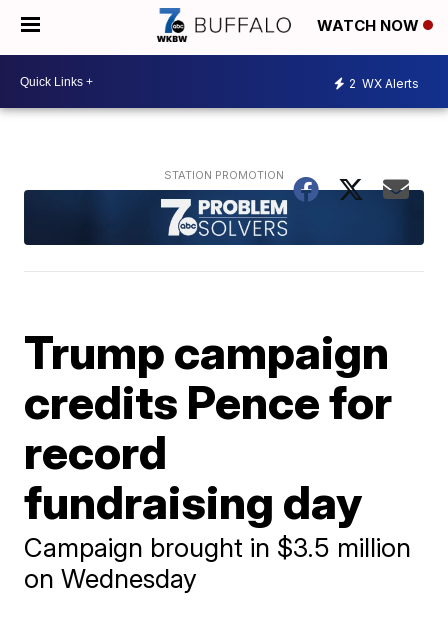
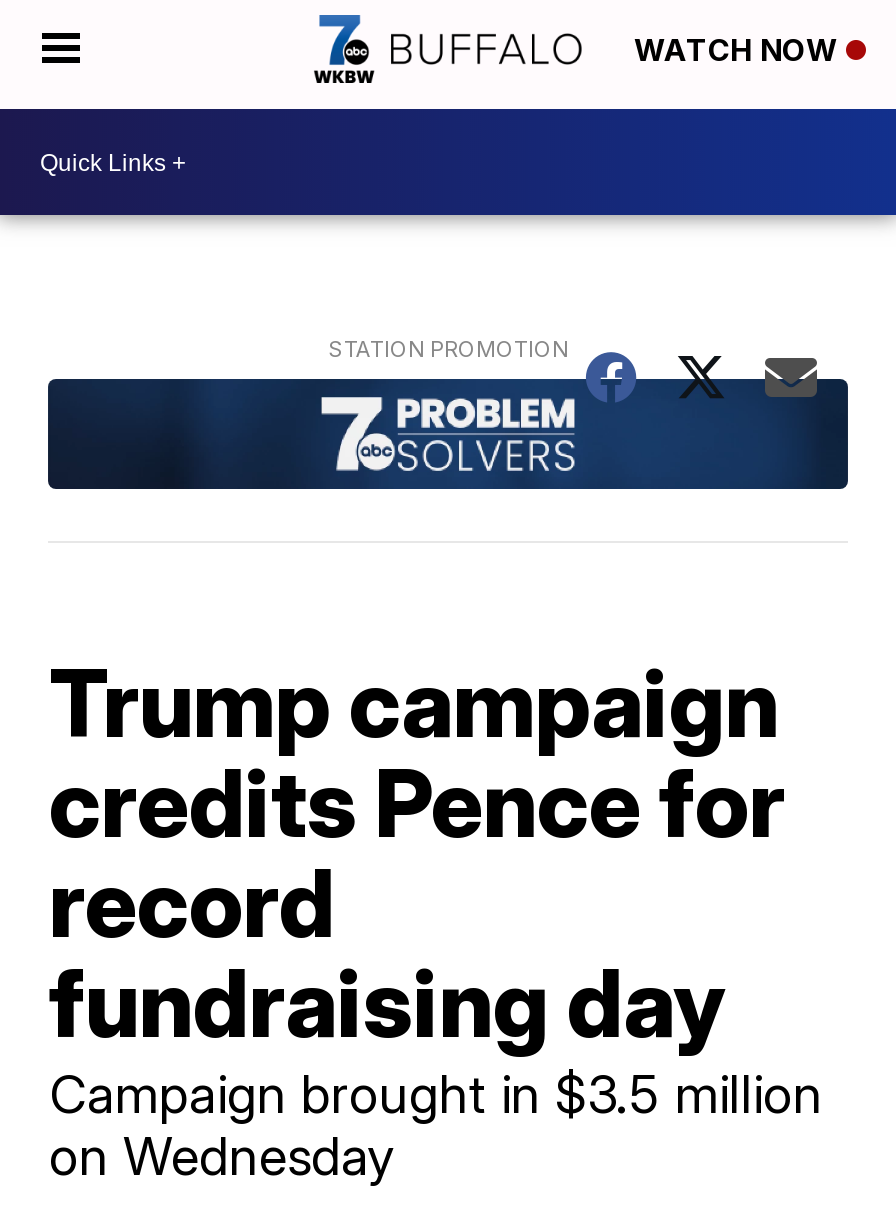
- 2 WX Alerts
